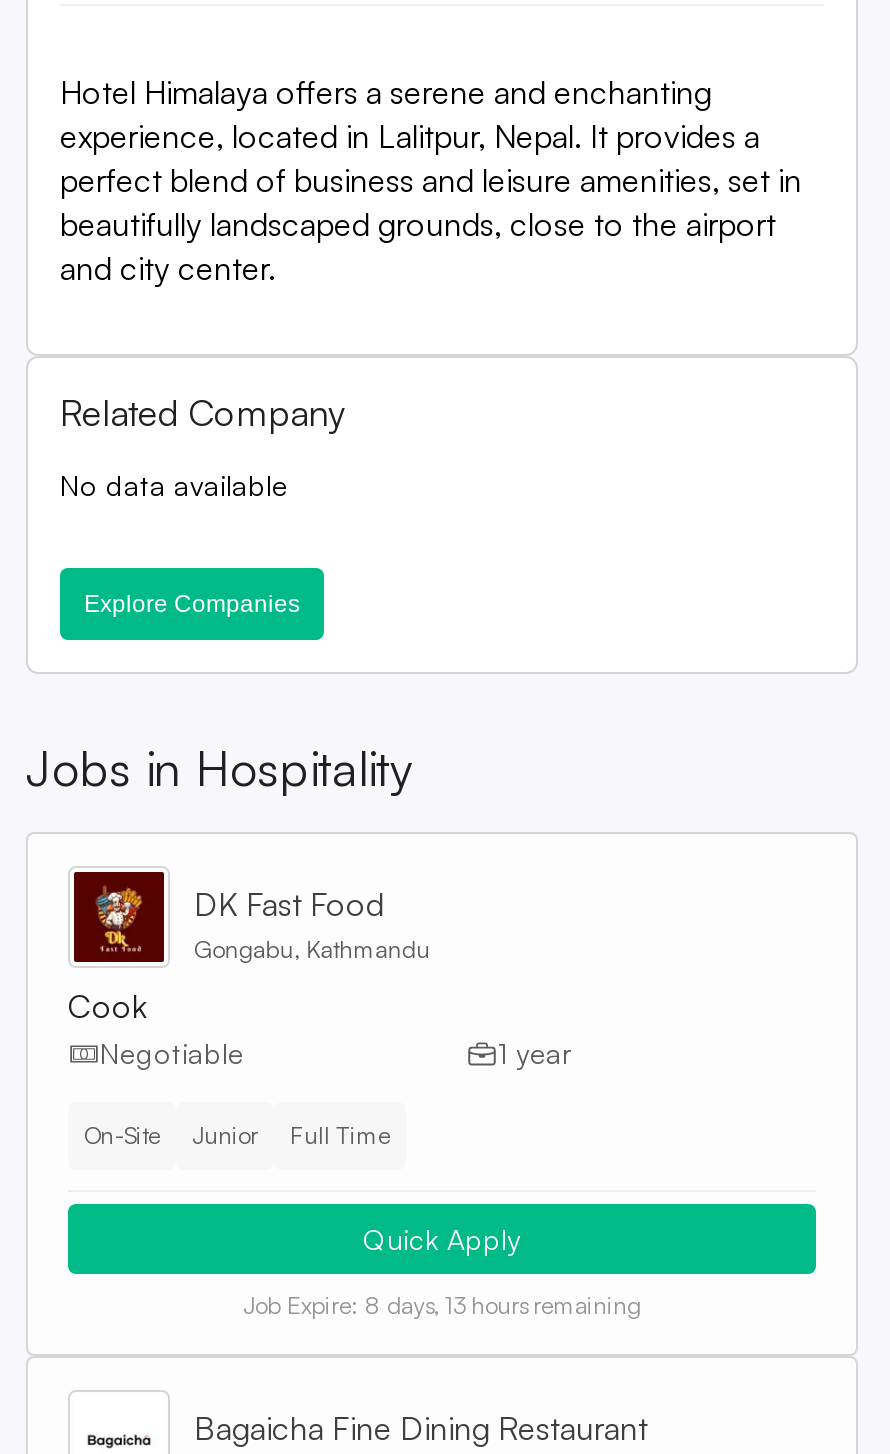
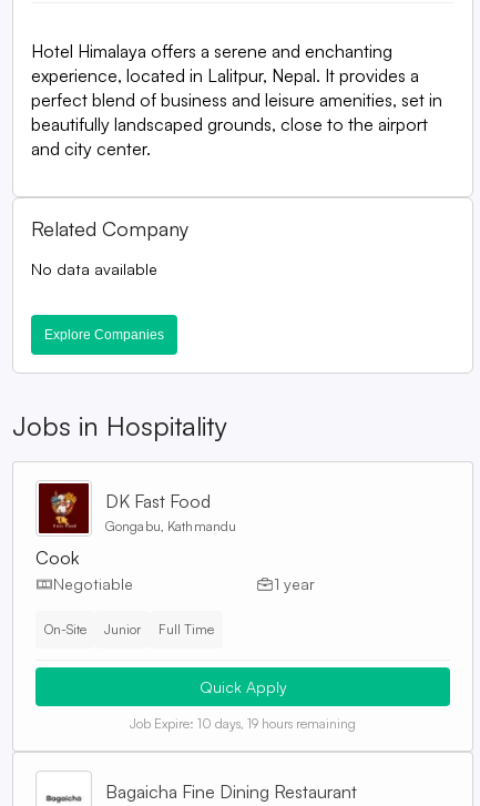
- Job Expire: 8 days, 13 hours remaining
+ Job Expire: 10 days, 19 hours remaining
